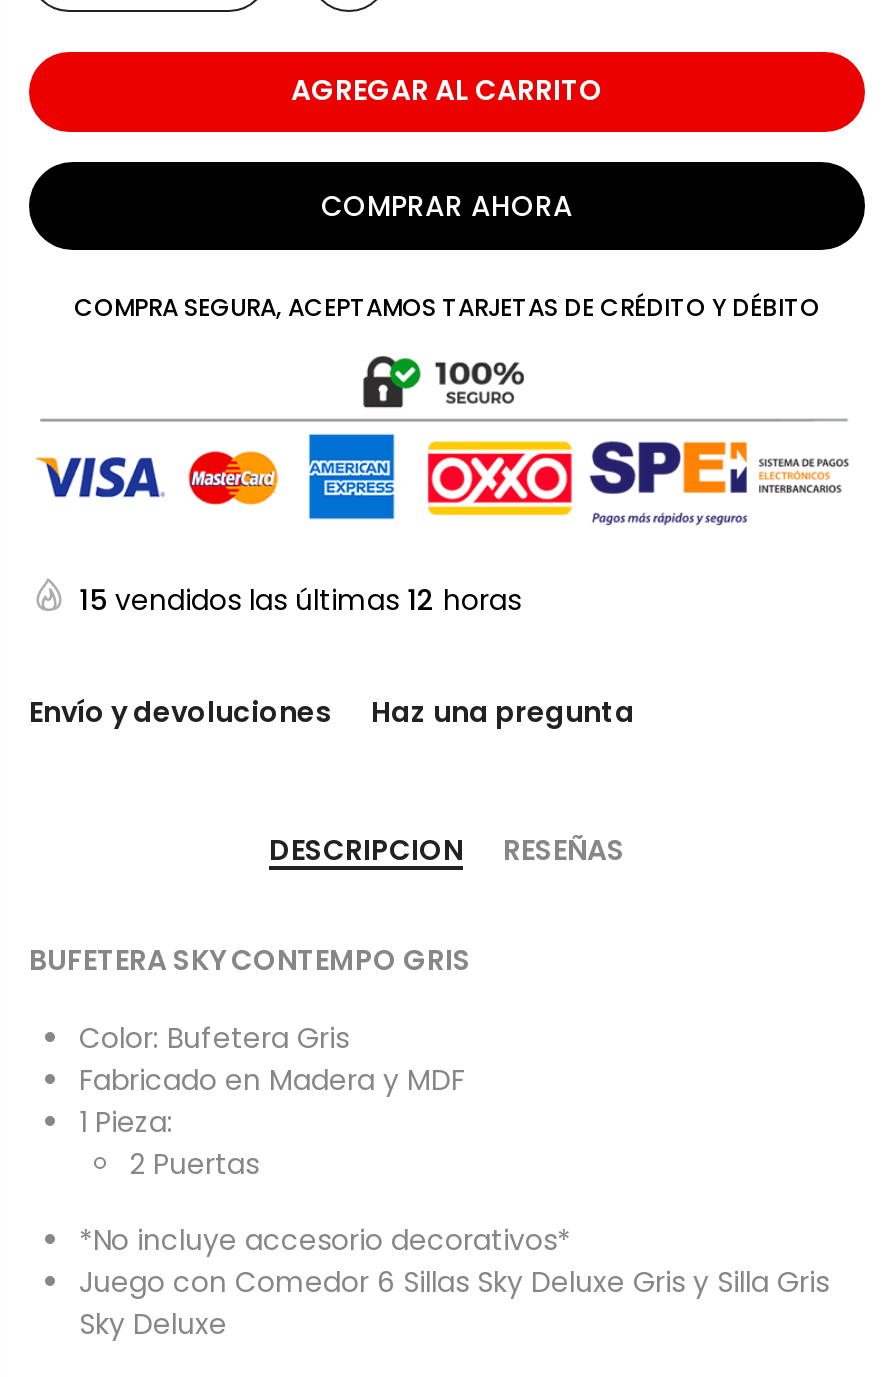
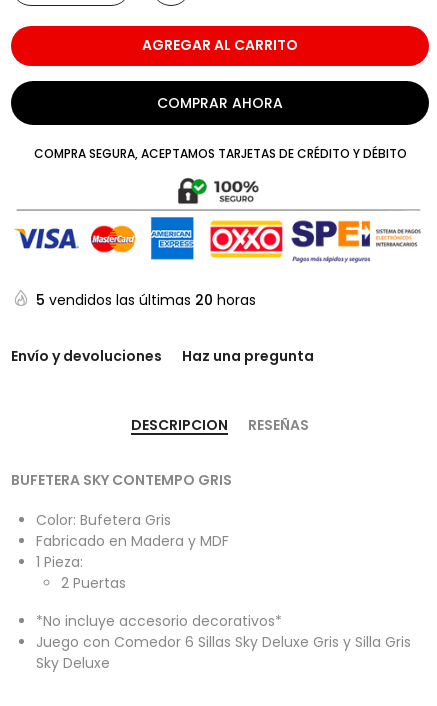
- 15 vendidos las últimas 12 horas
+ 5 vendidos las últimas 20 horas
